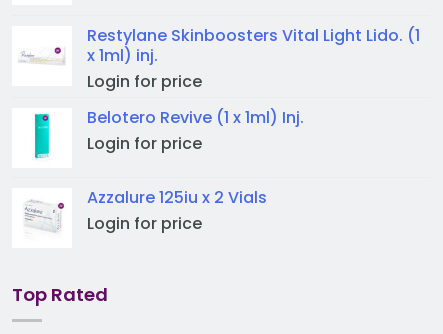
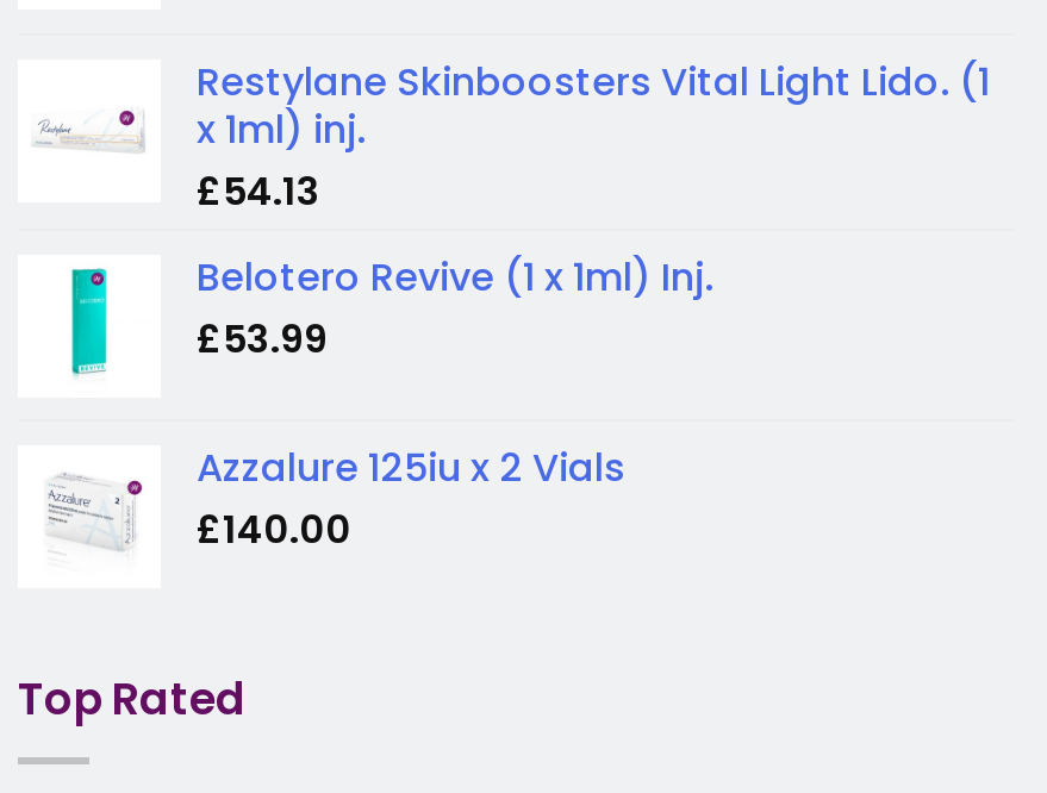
- Login for price
+ £54.13

- Login for price
+ £53.99

- Login for price
+ £140.00
